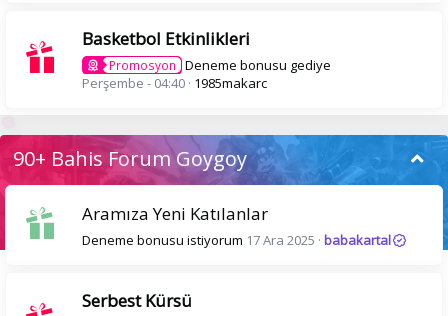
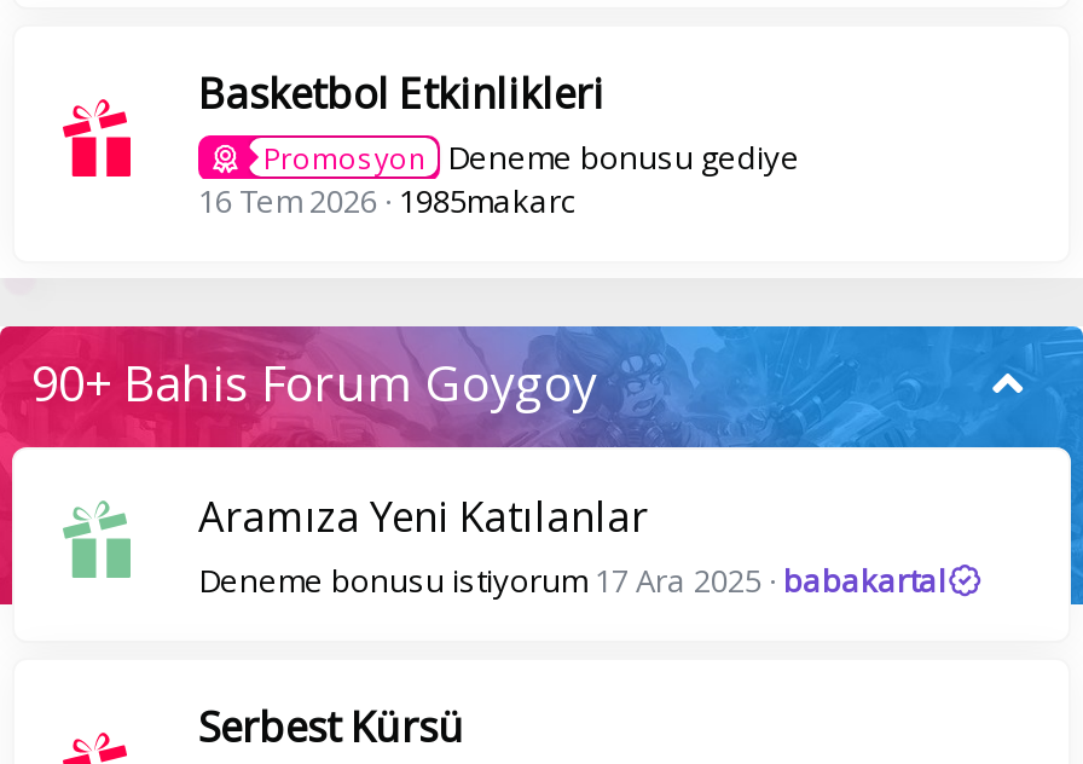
- Perşembe - 04:40 1985makarc
+ 16 Tem 2026 1985makarc
